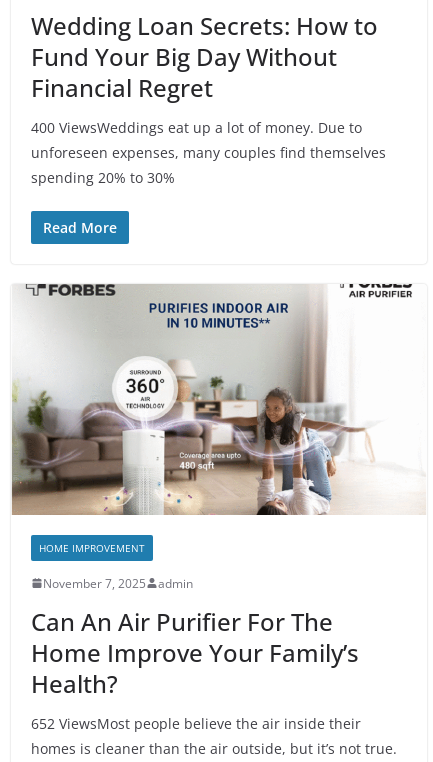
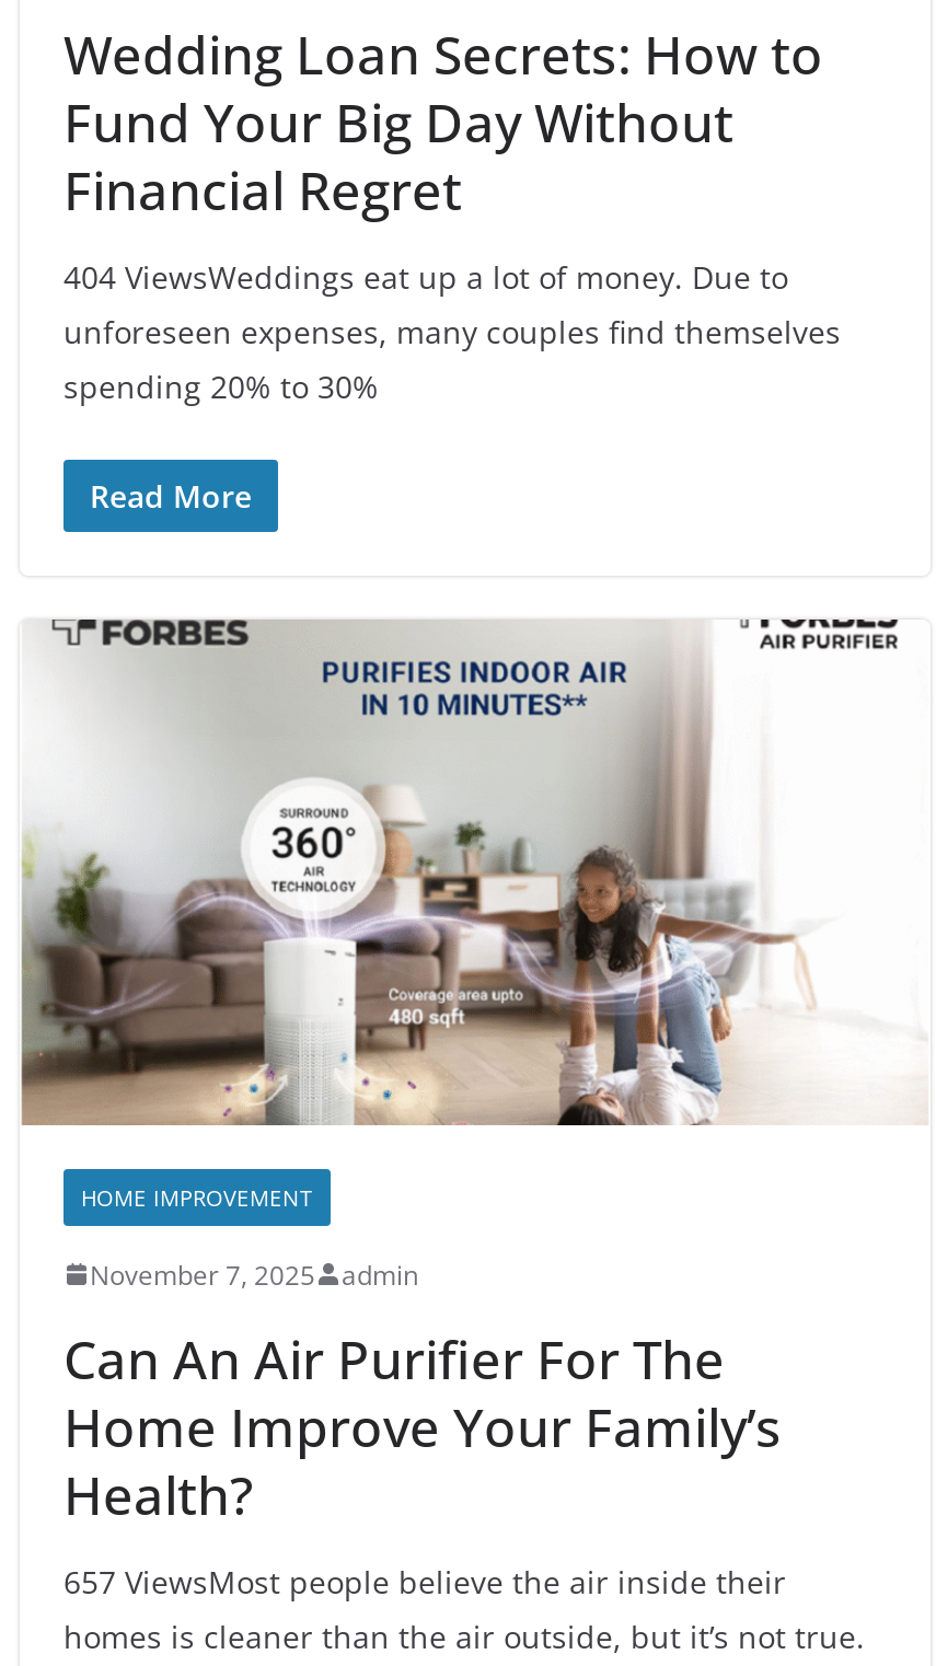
- 400 ViewsWeddings eat up a lot of money. Due to
+ 404 ViewsWeddings eat up a lot of money. Due to

- 652 ViewsMost people believe the air inside their
+ 657 ViewsMost people believe the air inside their
